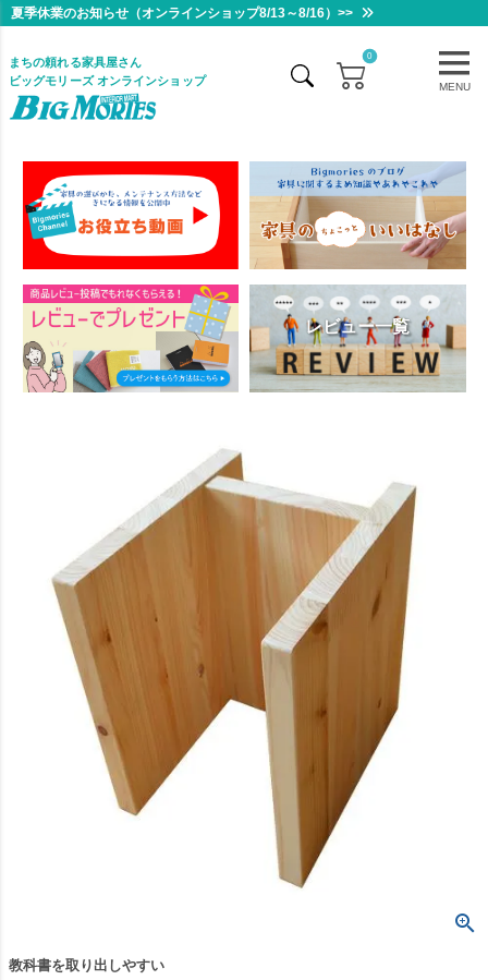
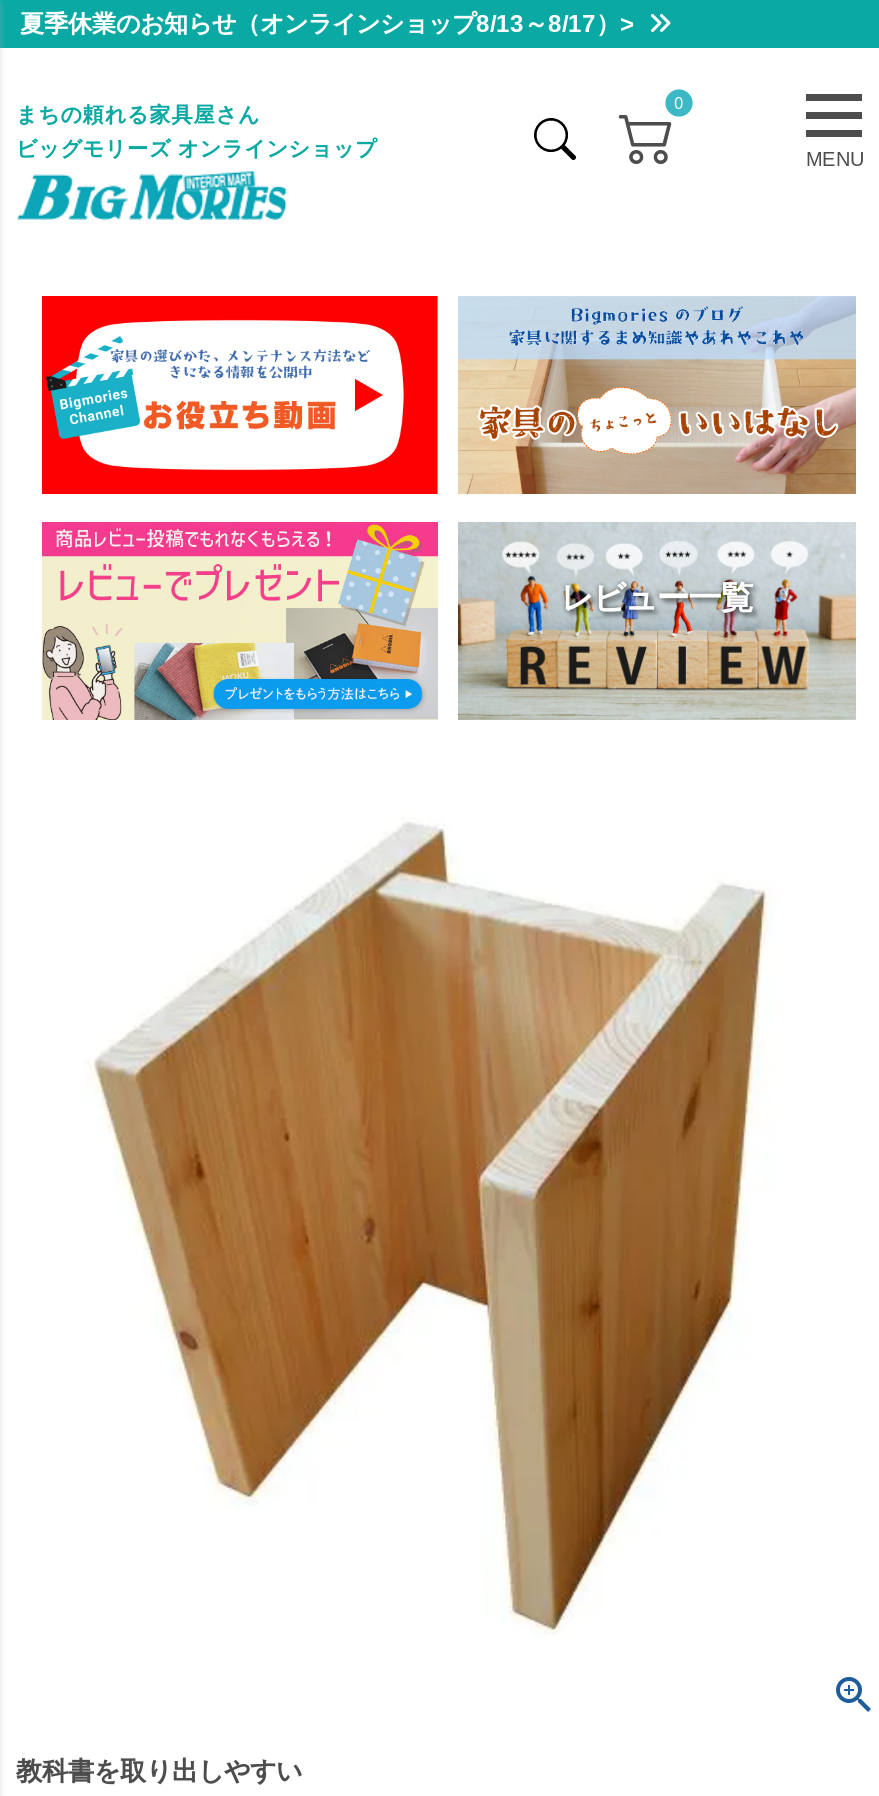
- 夏季休業のお知らせ（オンラインショップ8/13～8/16）>>
+ 夏季休業のお知らせ（オンラインショップ8/13～8/17）>
